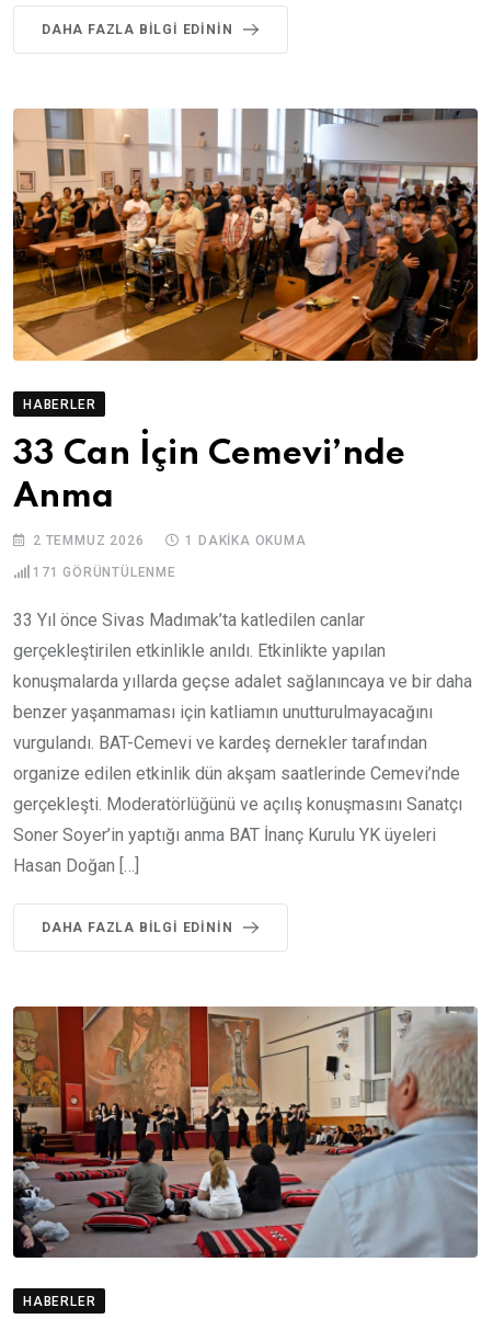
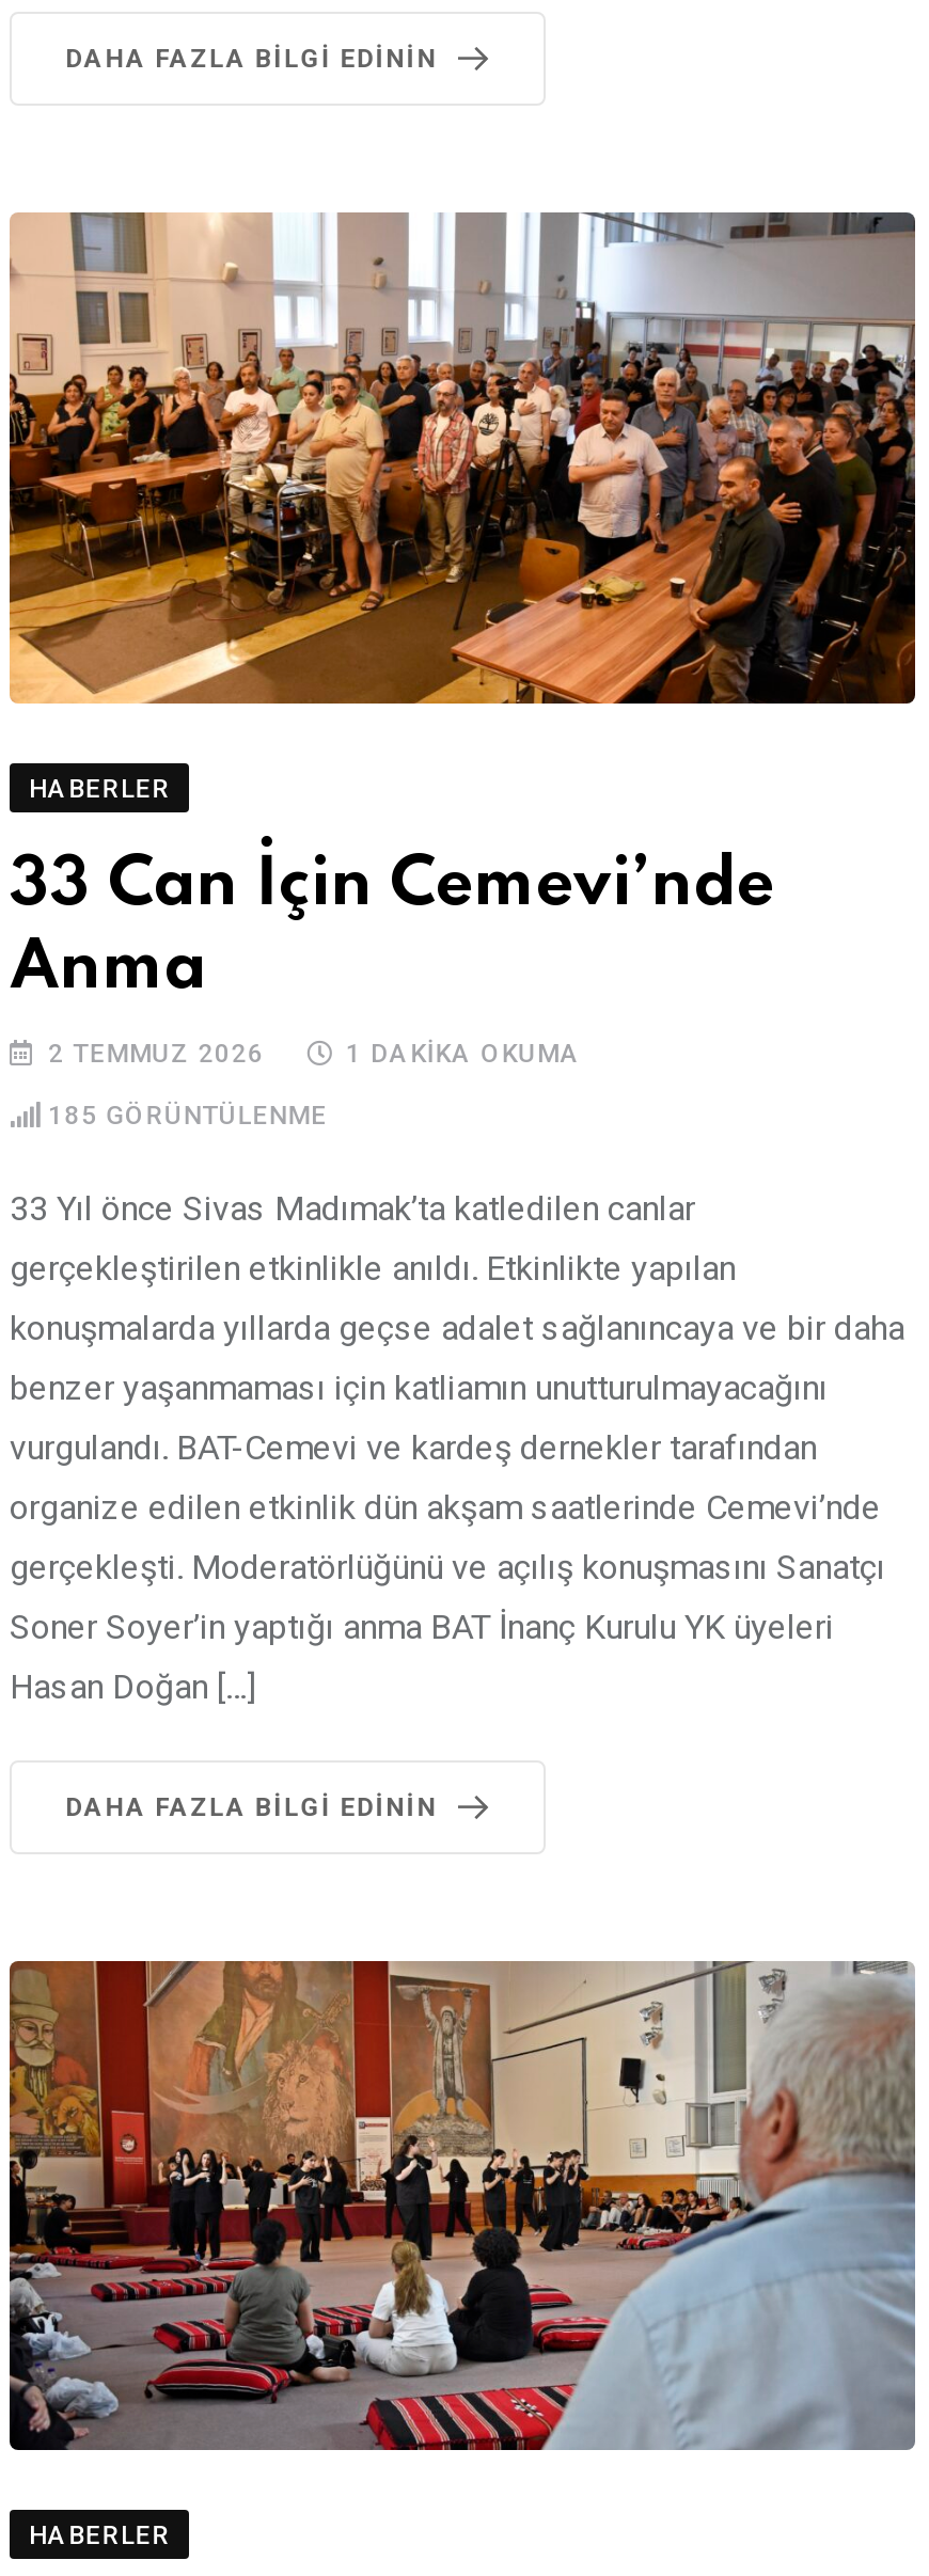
- 171 GÖRÜNTÜLENME
+ 185 GÖRÜNTÜLENME
